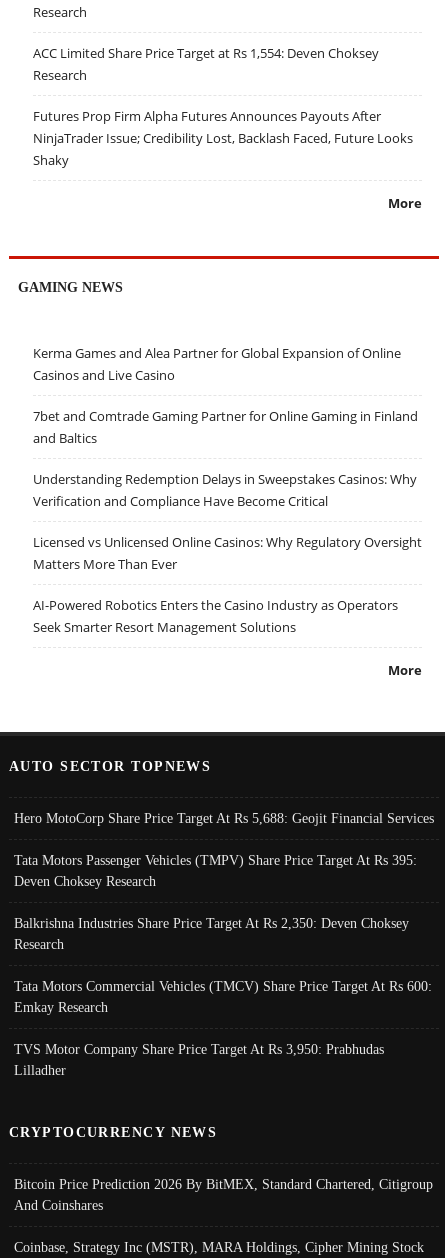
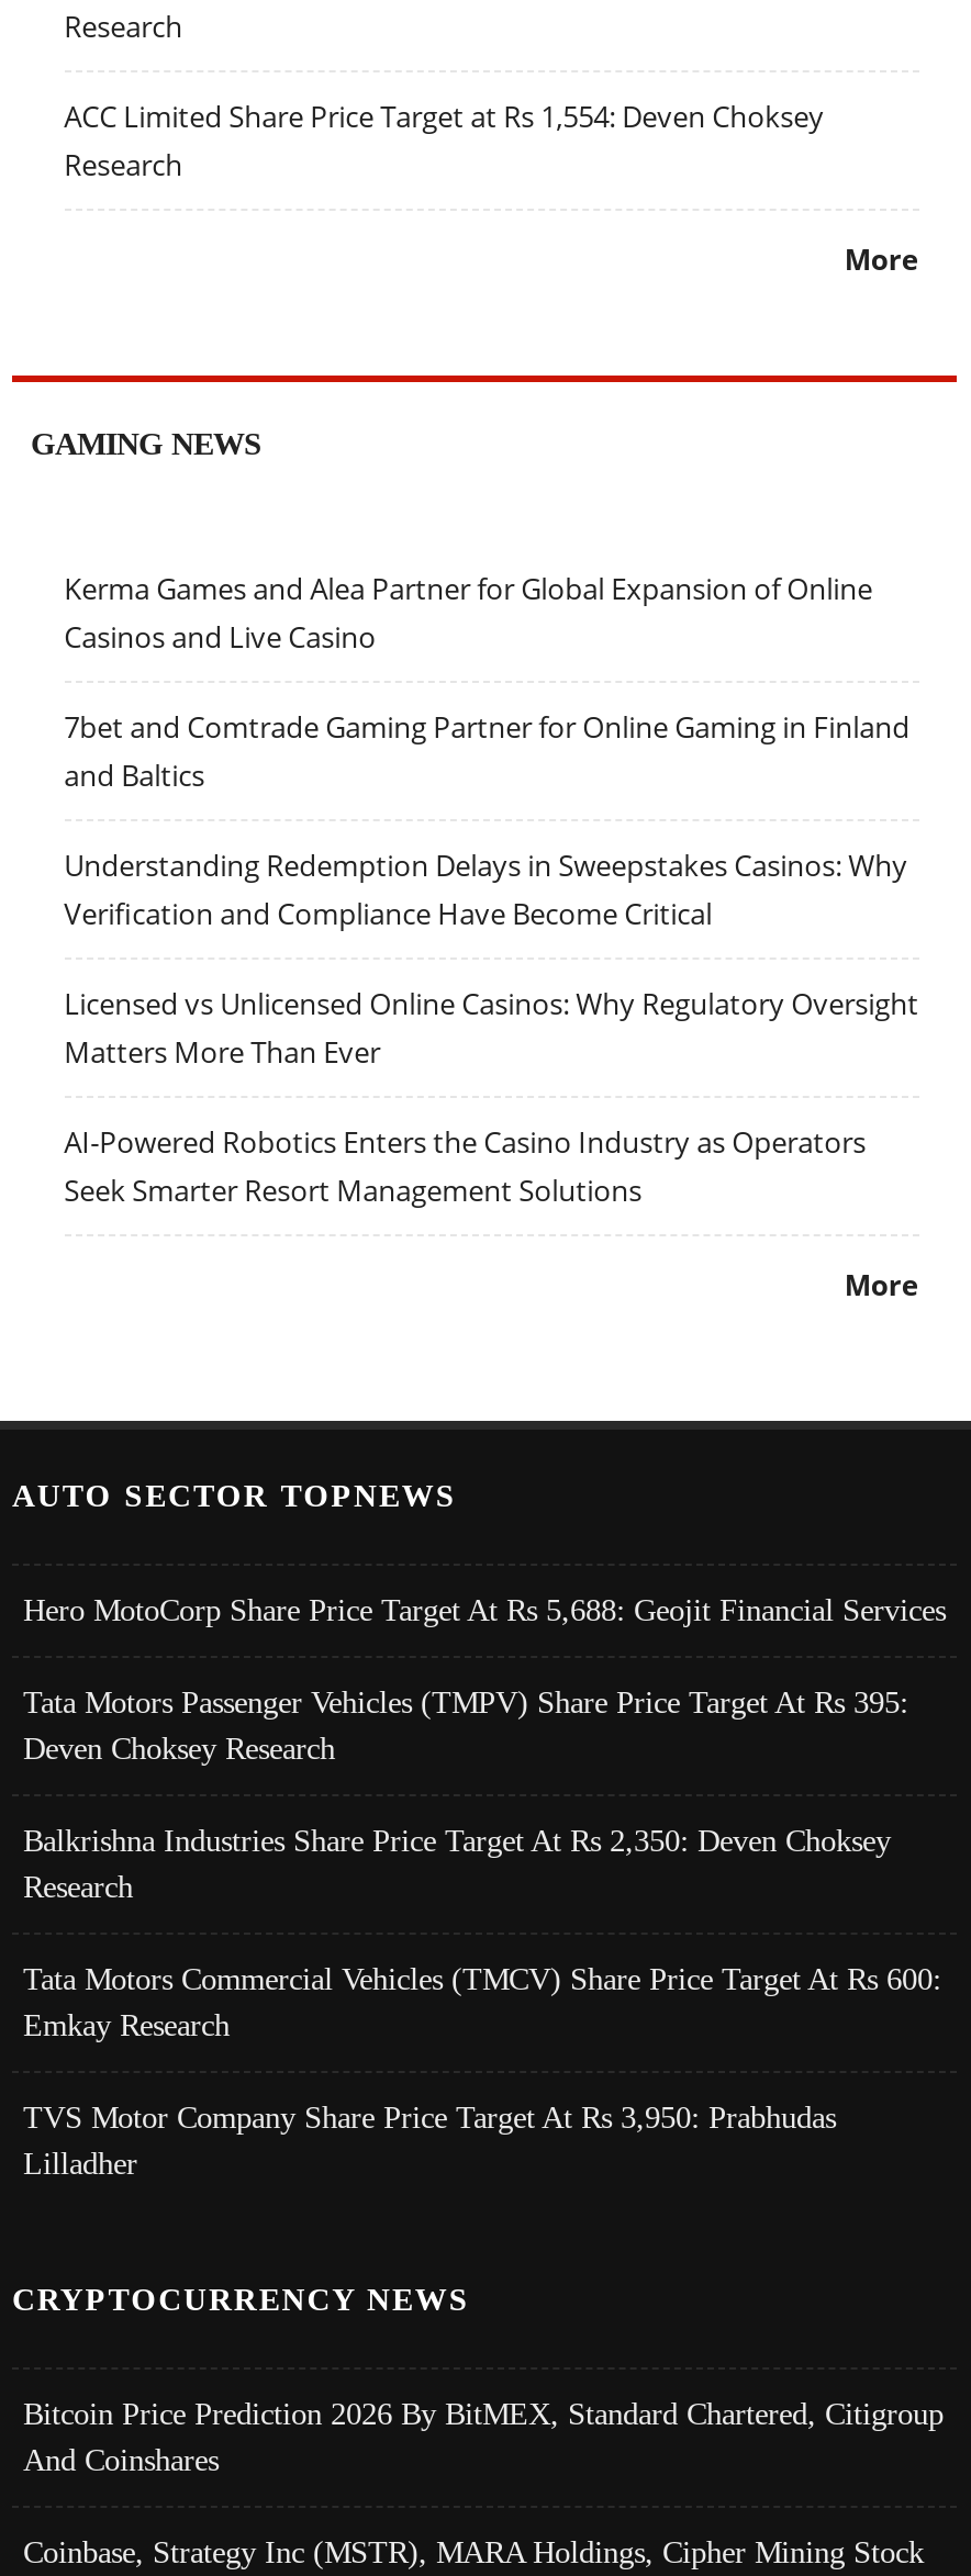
- Futures Prop Firm Alpha Futures Announces Payouts After
- NinjaTrader Issue; Credibility Lost, Backlash Faced, Future Looks
- Shaky
